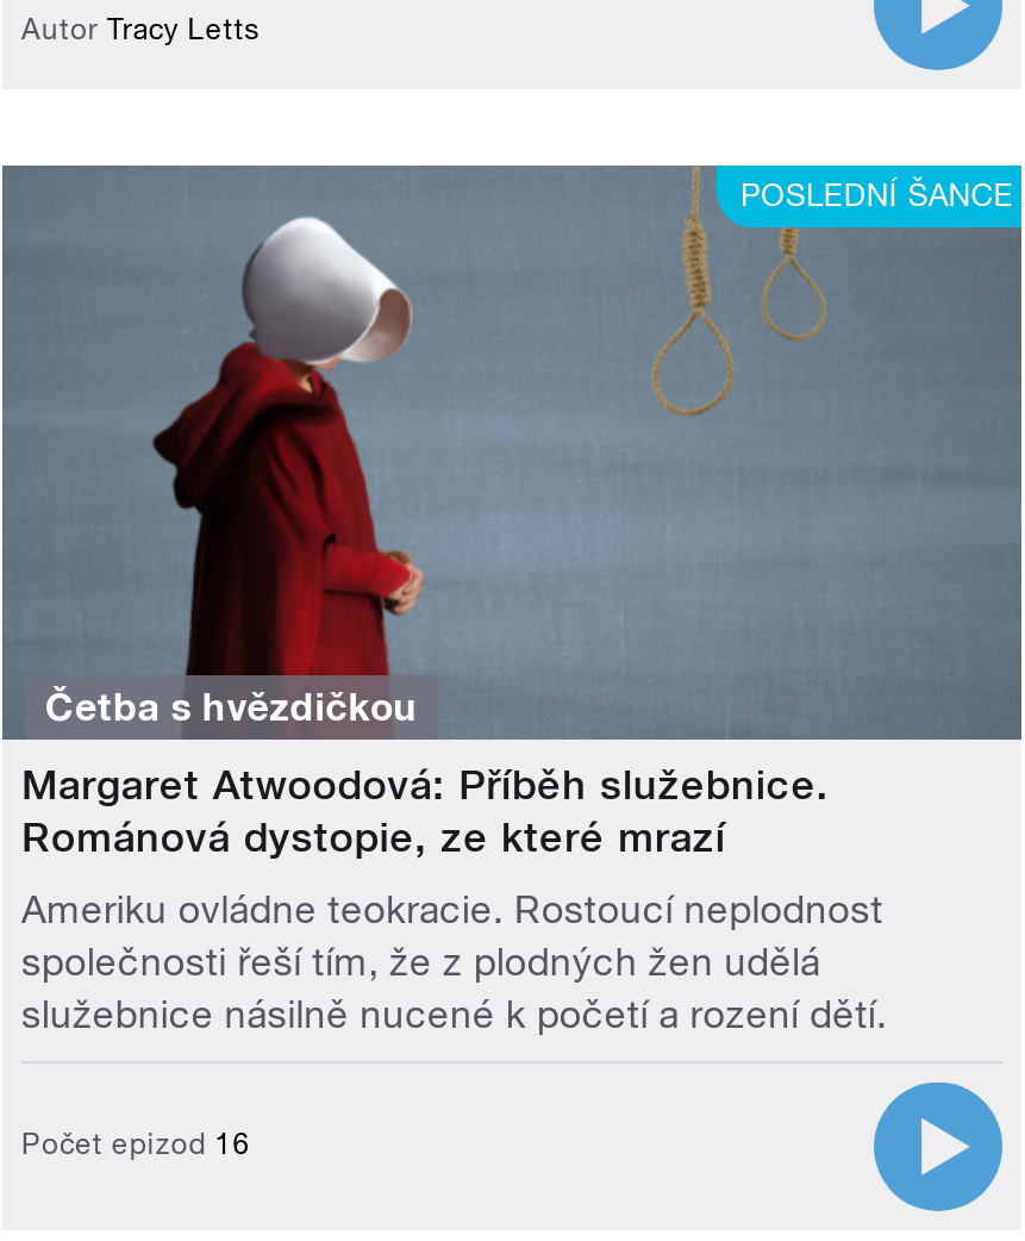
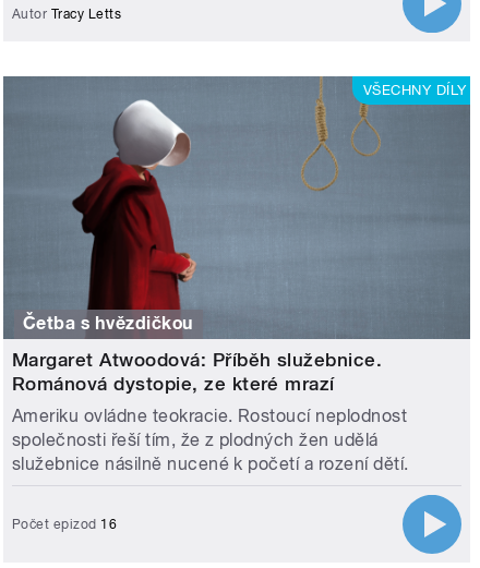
- POSLEDNÍ ŠANCE
+ VŠECHNY DÍLY
